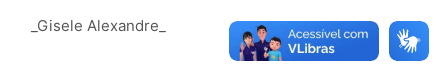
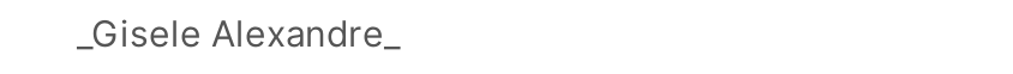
- [image]

- [image]
